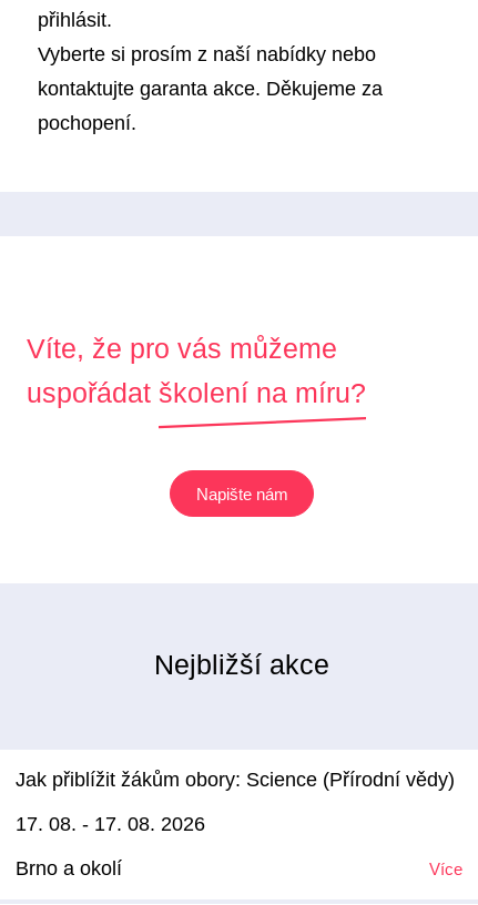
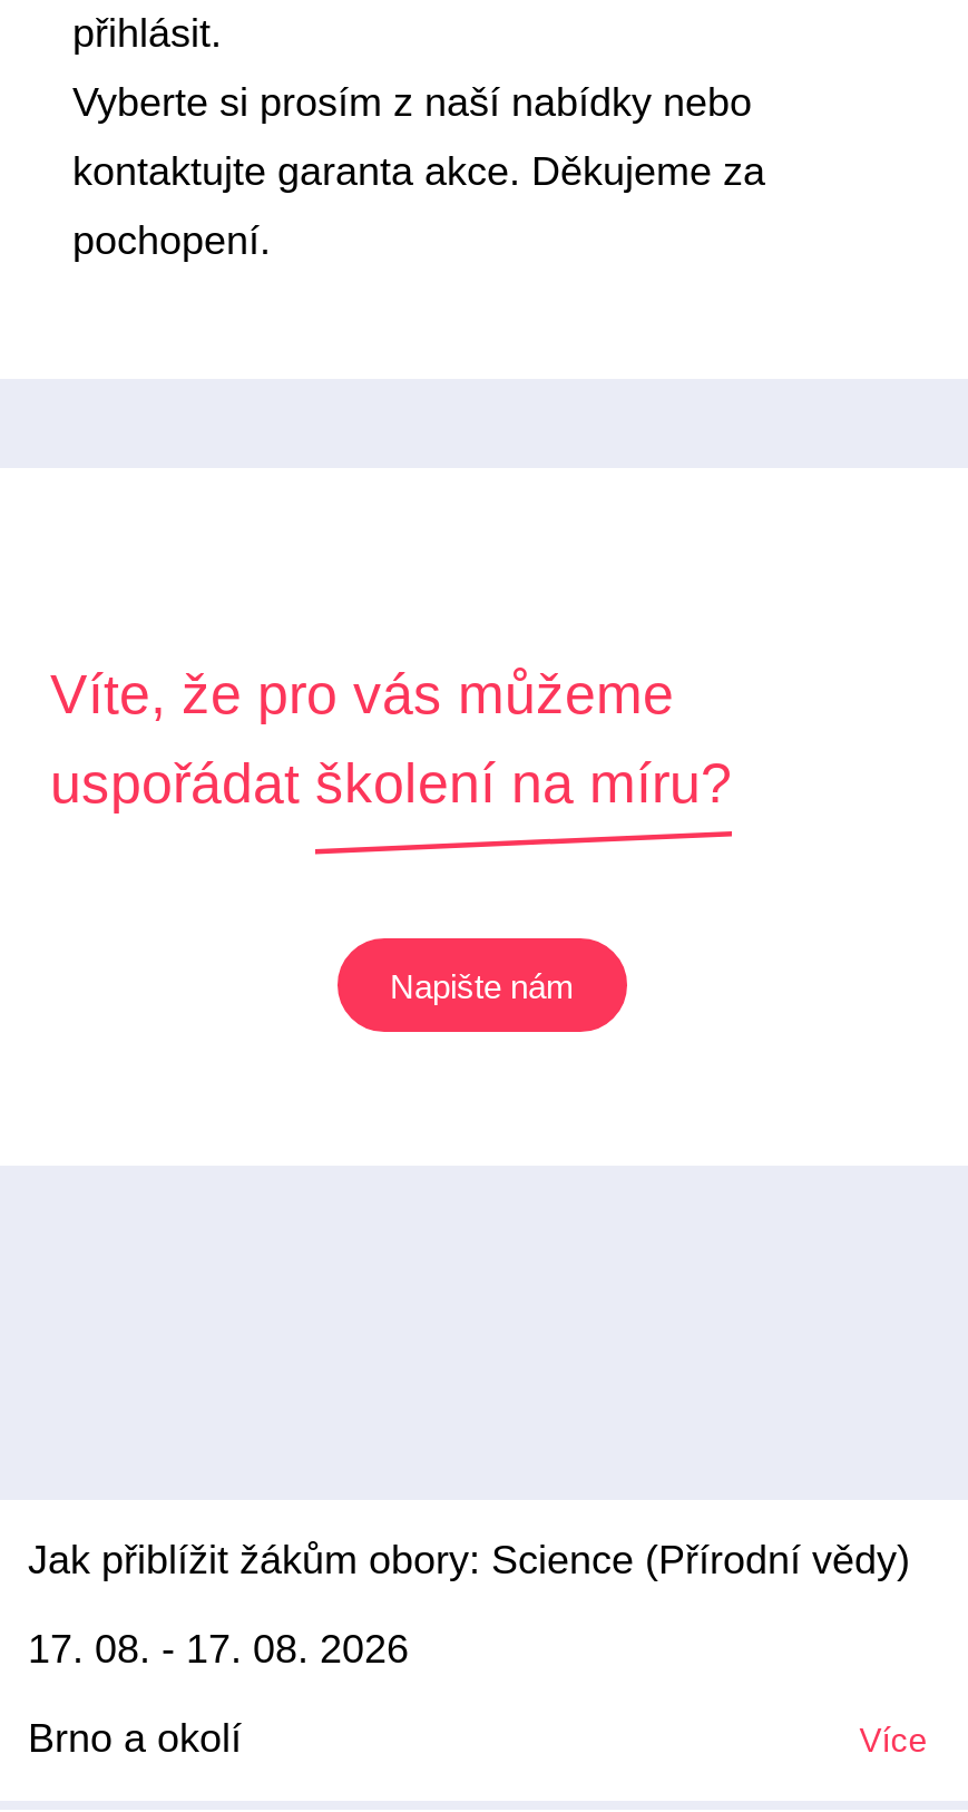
- Nejbližší akce
